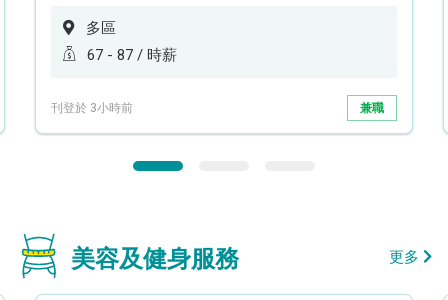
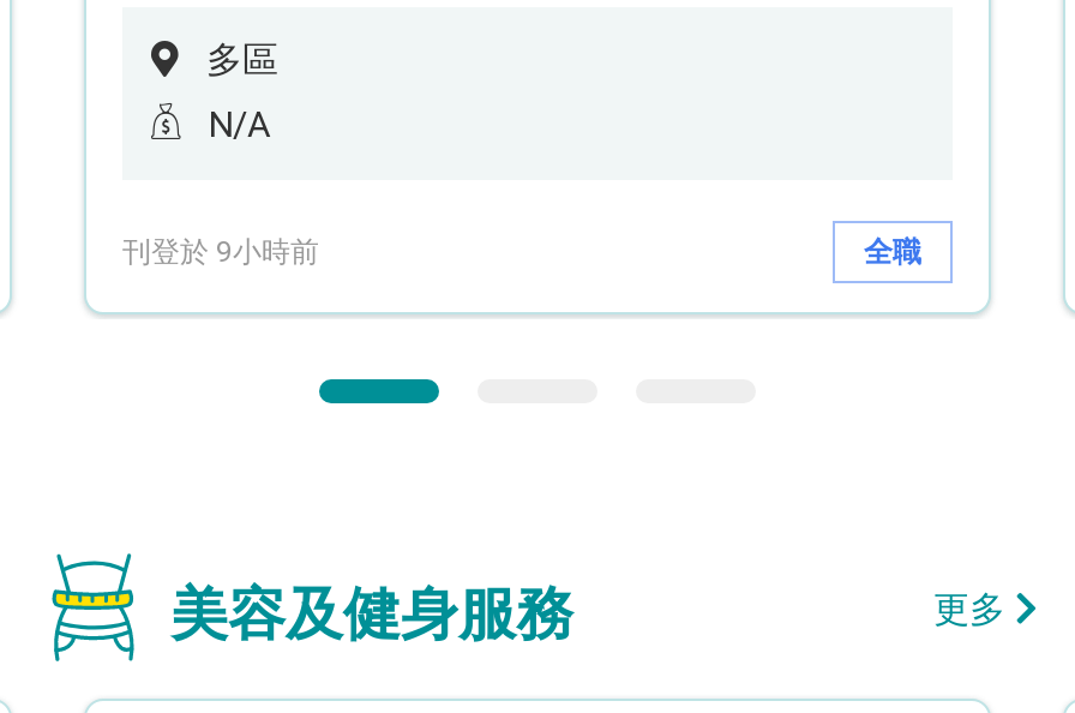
- 67 - 87 / 時薪
+ N/A

- 刊登於 3小時前
- 兼職
+ 刊登於 9小時前
+ 全職
